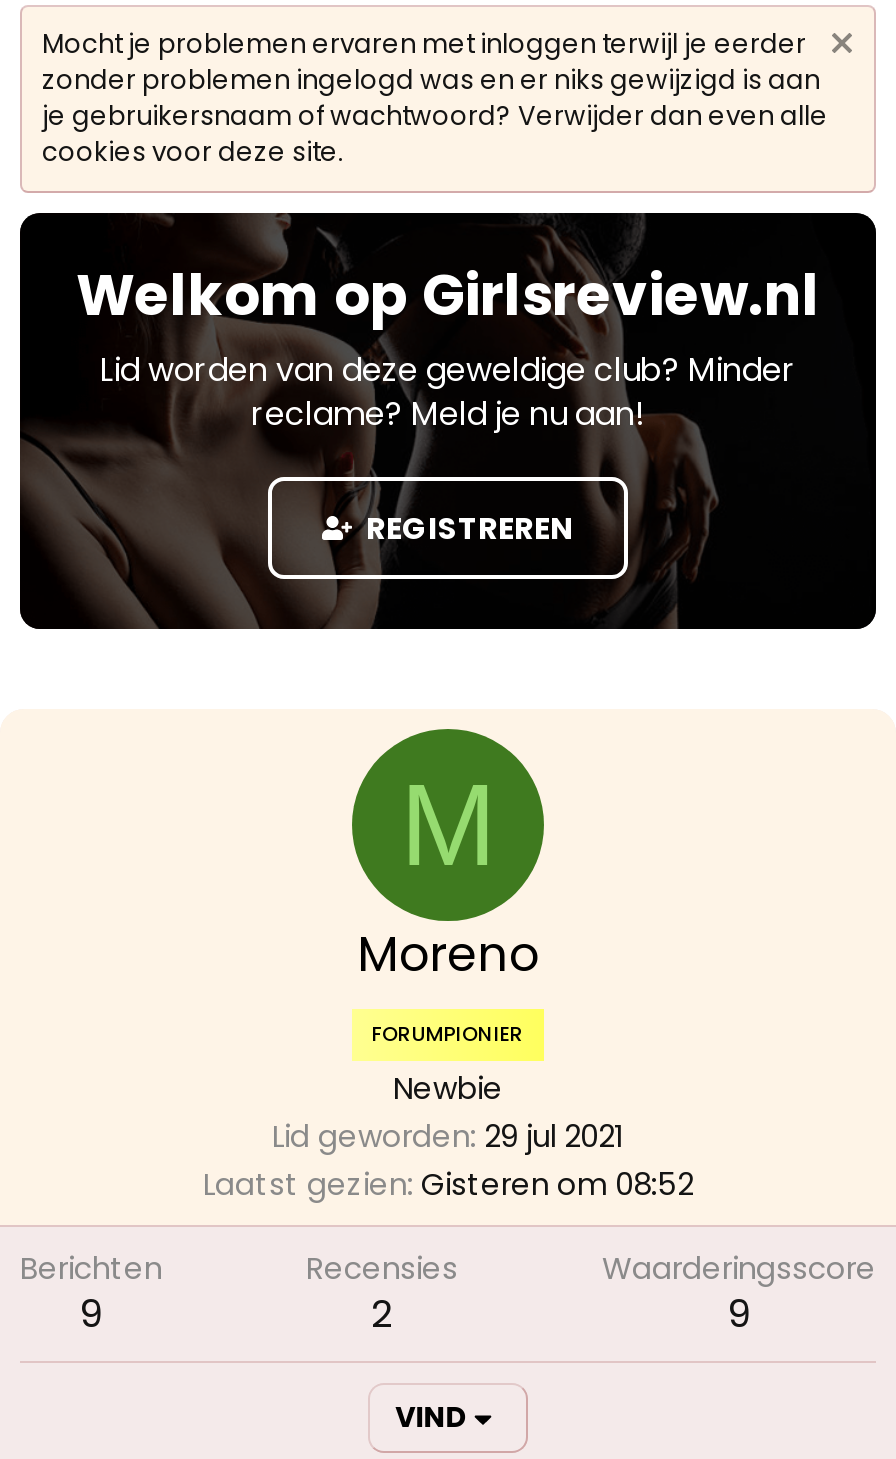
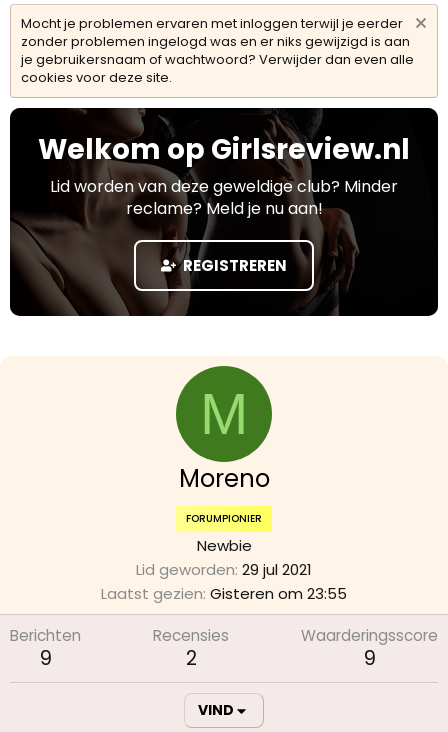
- Laatst gezien Gisteren om 08:52
+ Laatst gezien Gisteren om 23:55
